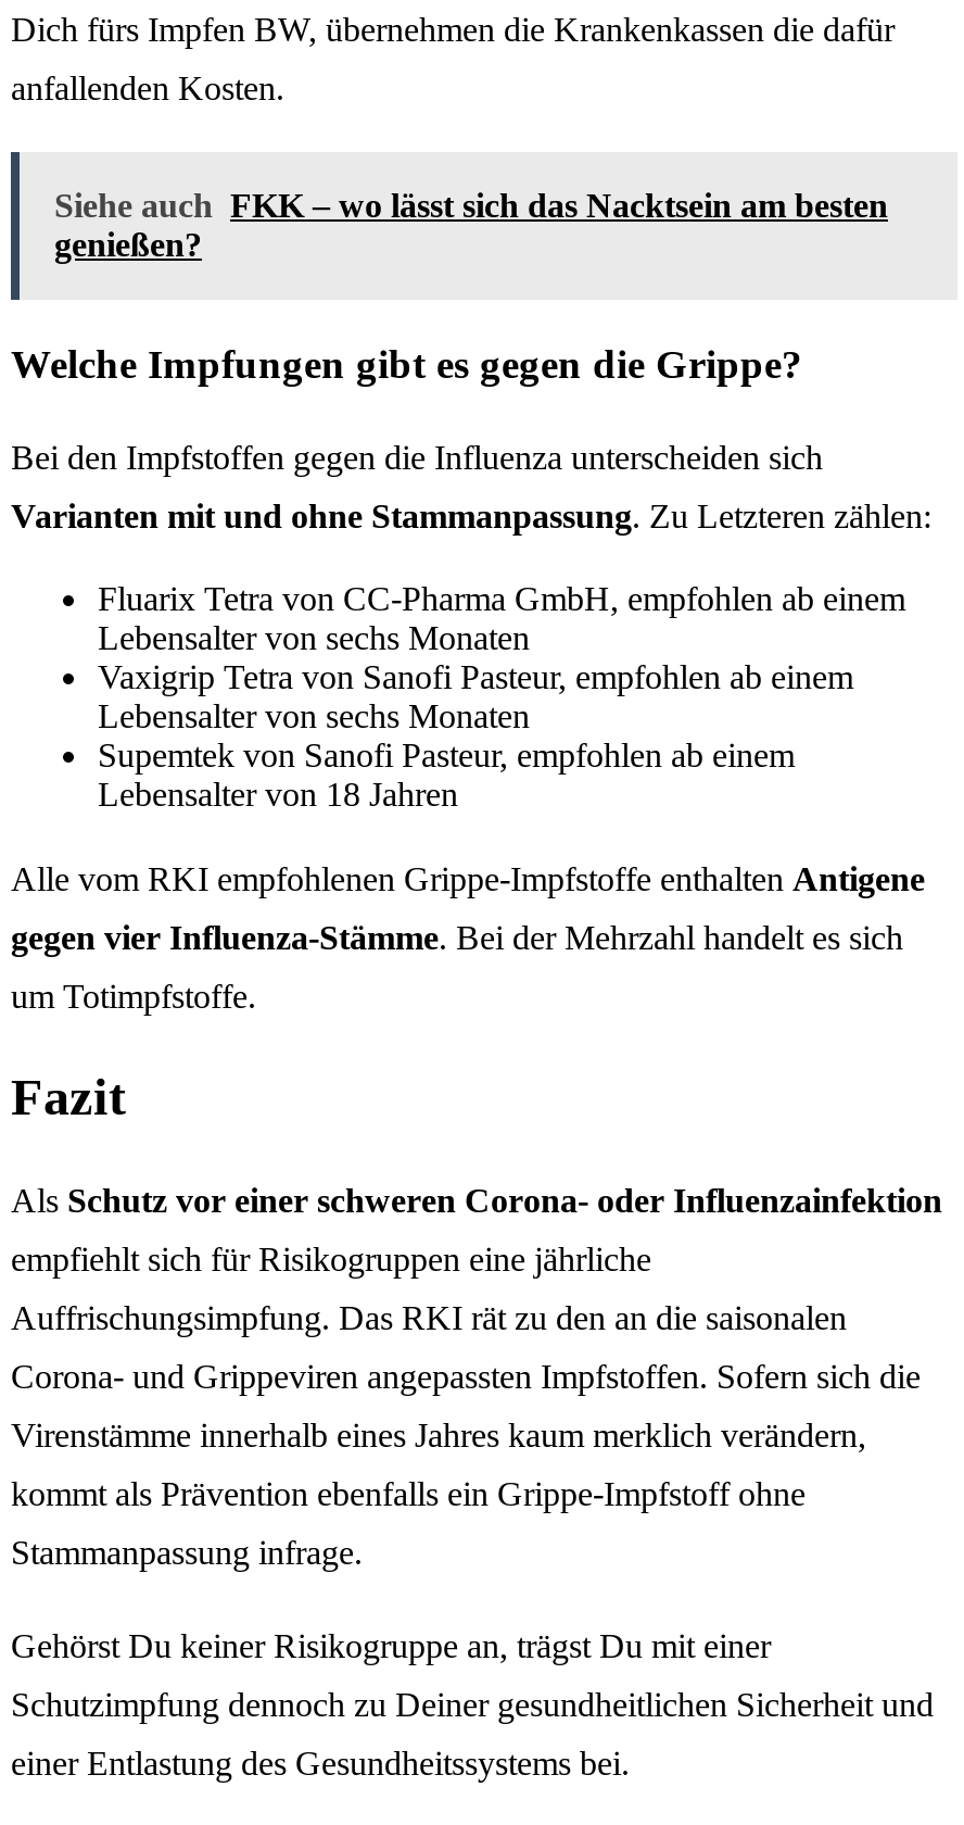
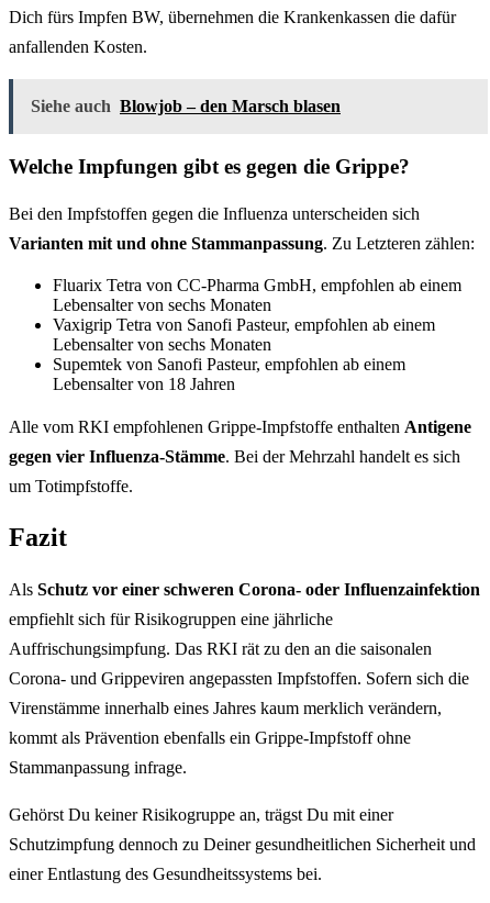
- Siehe auch FKK – wo lässt sich das Nacktsein am besten
- genießen?
+ Siehe auch Blowjob – den Marsch blasen
